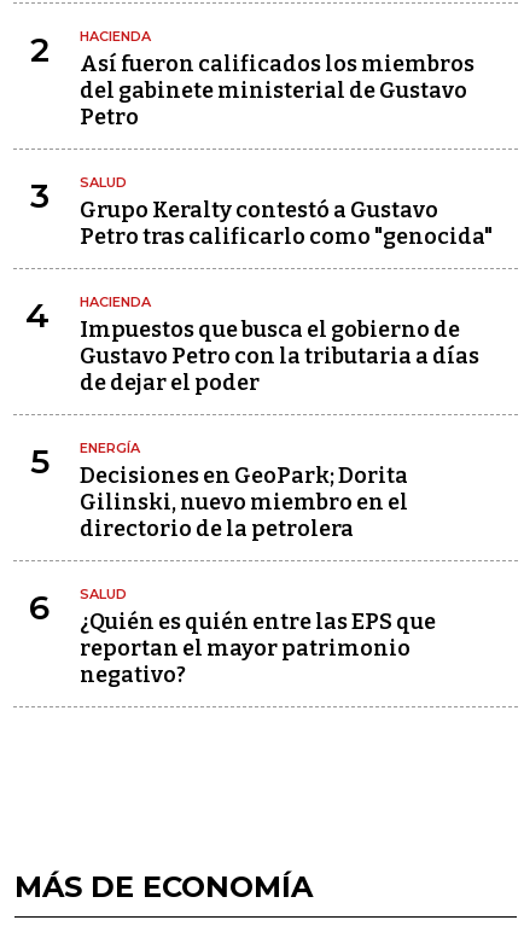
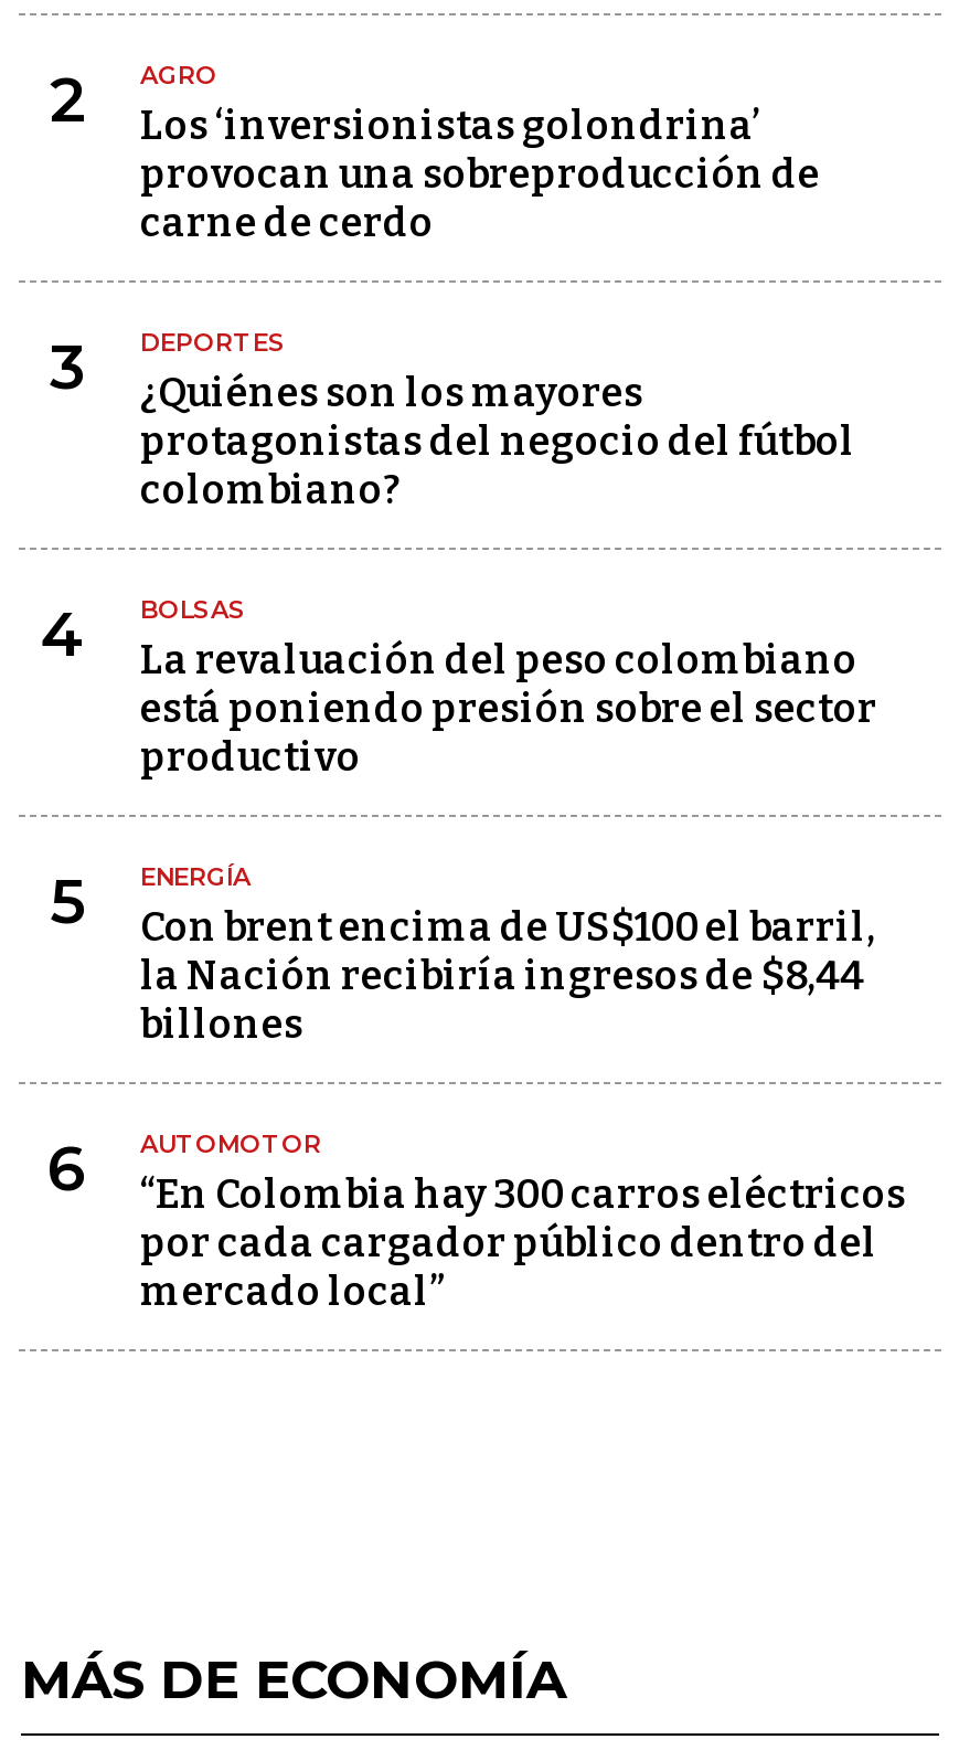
- HACIENDA
- Así fueron calificados los miembros
- del gabinete ministerial de Gustavo
- Petro
+ AGRO
+ Los ‘inversionistas golondrina’
+ provocan una sobreproducción de
+ carne de cerdo

- SALUD
- Grupo Keralty contestó a Gustavo
- Petro tras calificarlo como "genocida"
+ DEPORTES
+ ¿Quiénes son los mayores
+ protagonistas del negocio del fútbol
+ colombiano?

- HACIENDA
- Impuestos que busca el gobierno de
- Gustavo Petro con la tributaria a días
- de dejar el poder
+ BOLSAS
+ La revaluación del peso colombiano
+ está poniendo presión sobre el sector
+ productivo

- Decisiones en GeoPark; Dorita
- Gilinski, nuevo miembro en el
- directorio de la petrolera
+ Con brent encima de US$100 el barril,
+ la Nación recibiría ingresos de $8,44
+ billones

- SALUD
- ¿Quién es quién entre las EPS que
- reportan el mayor patrimonio
- negativo?
+ AUTOMOTOR
+ “En Colombia hay 300 carros eléctricos
+ por cada cargador público dentro del
+ mercado local”
